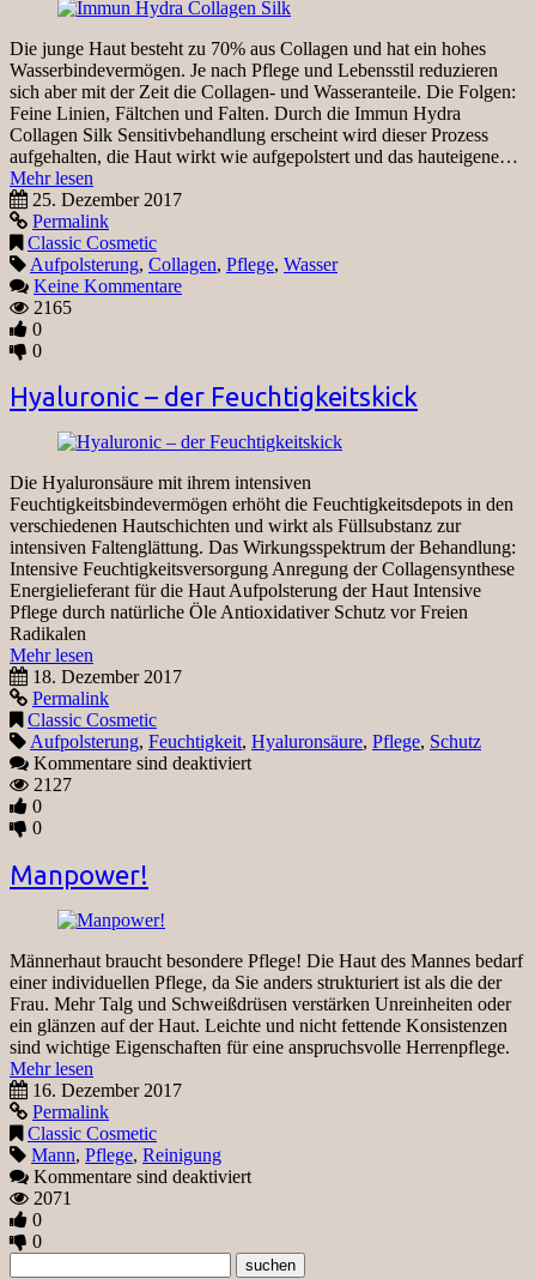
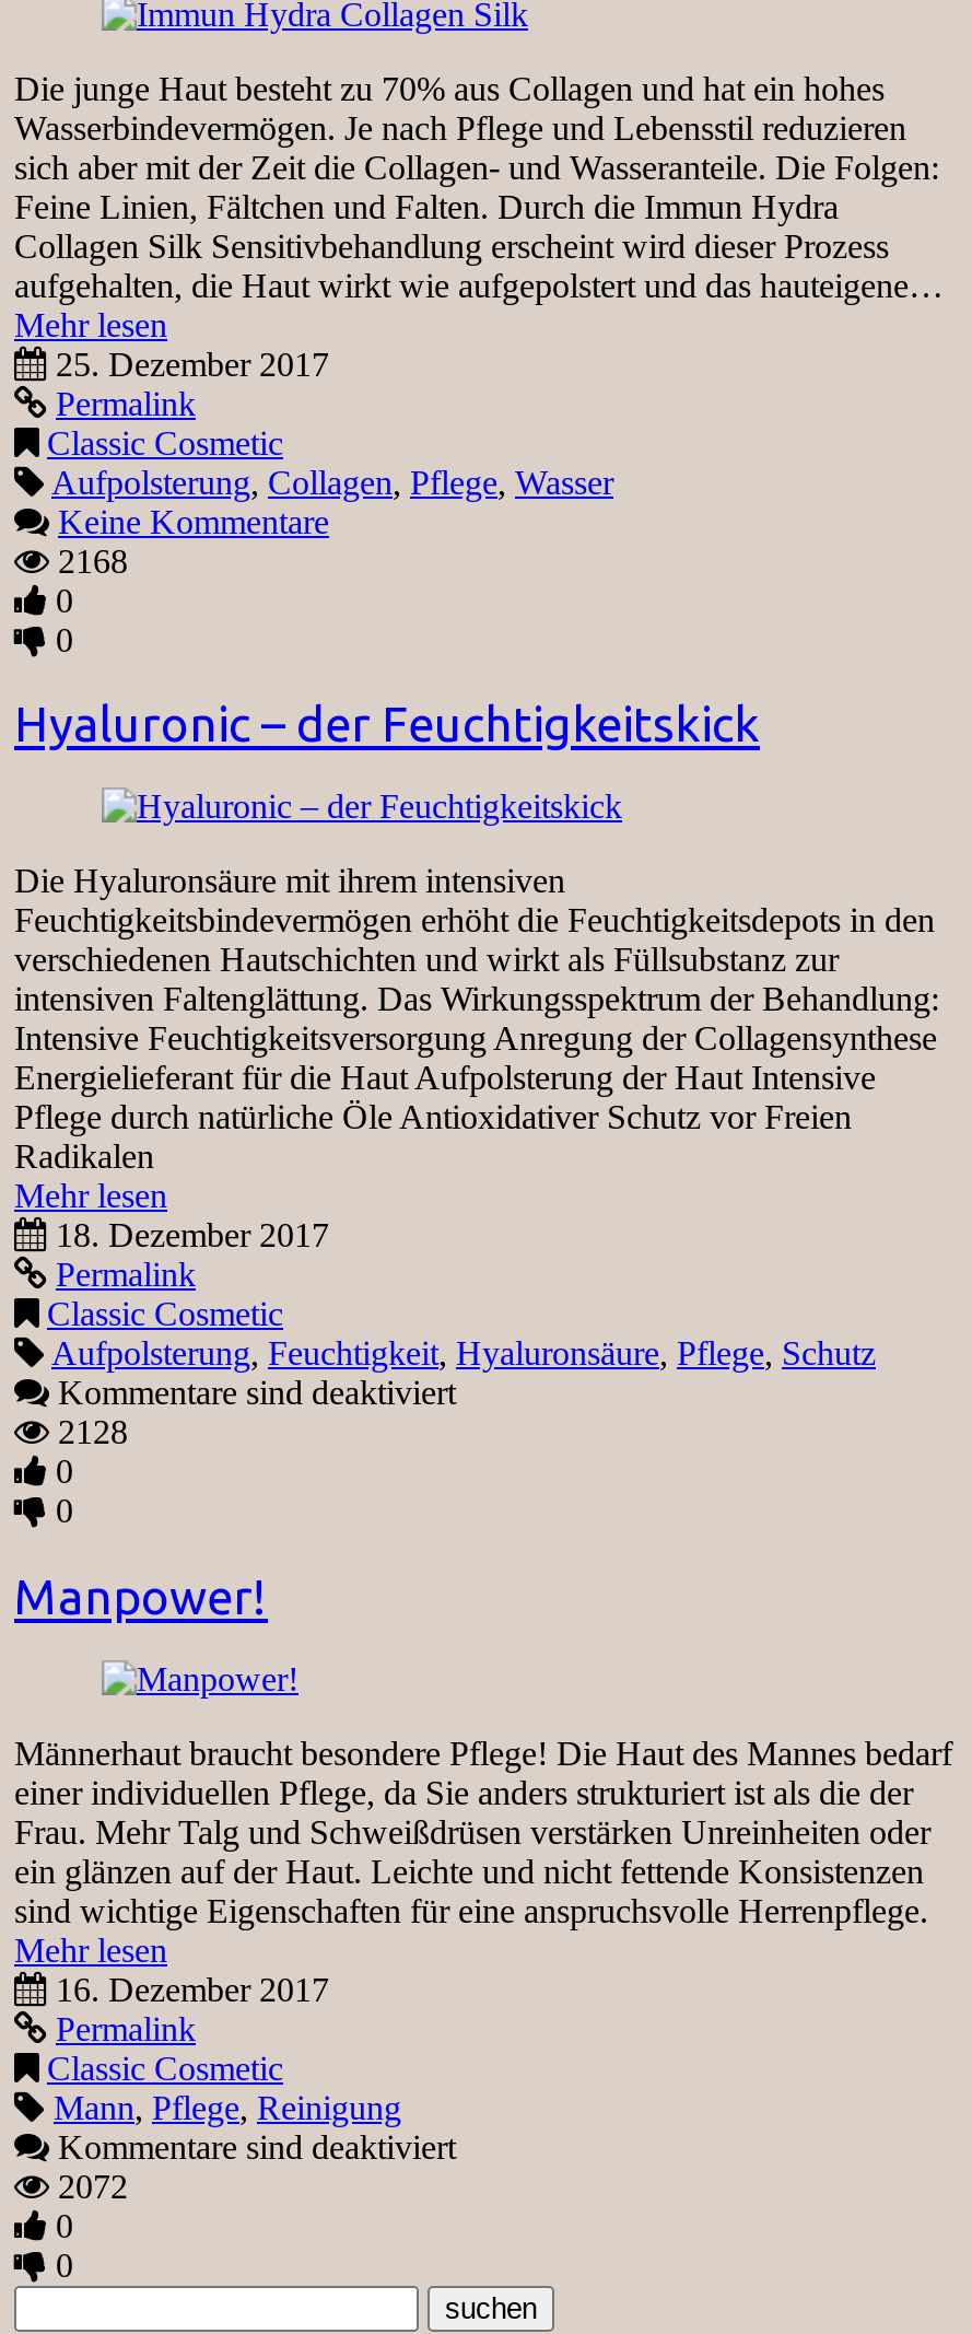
- 2165
+ 2168

- 2127
+ 2128

- 2071
+ 2072
